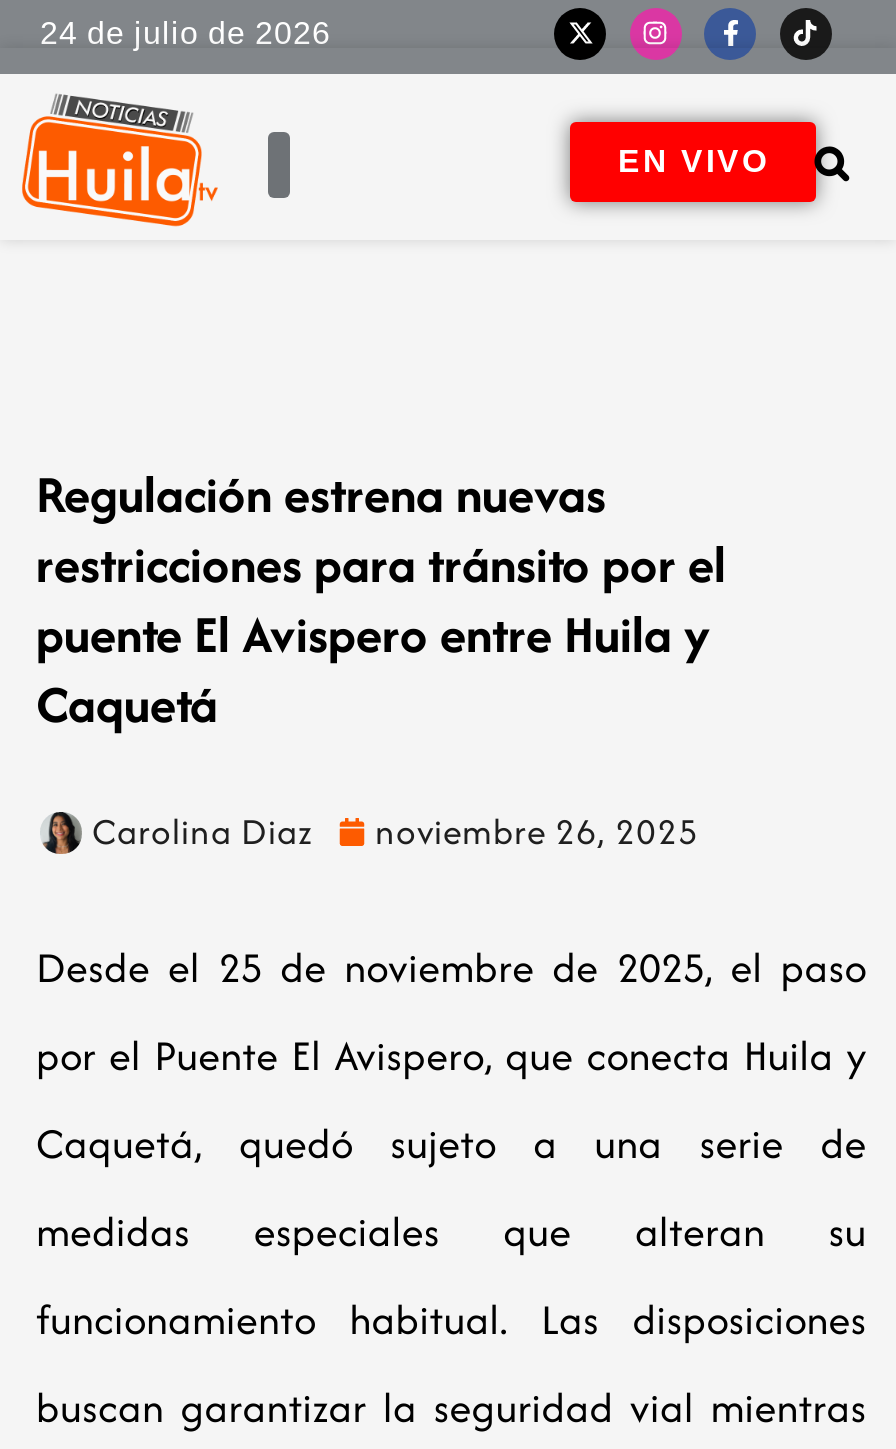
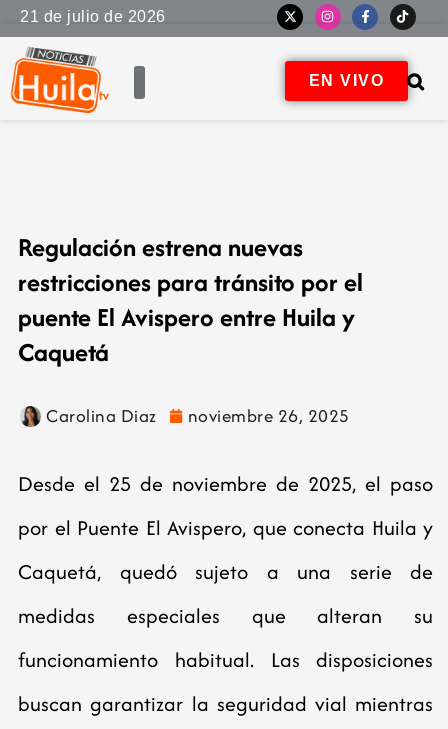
- 24 de julio de 2026
+ 21 de julio de 2026
